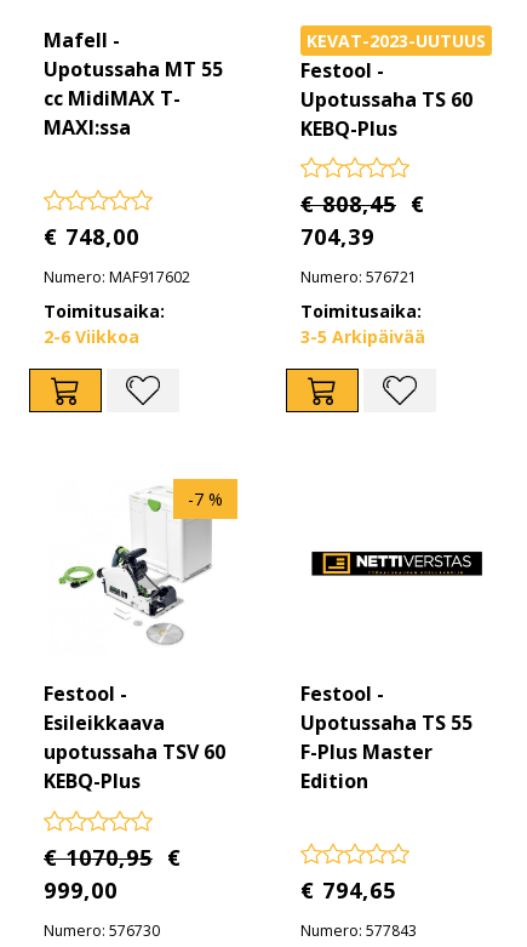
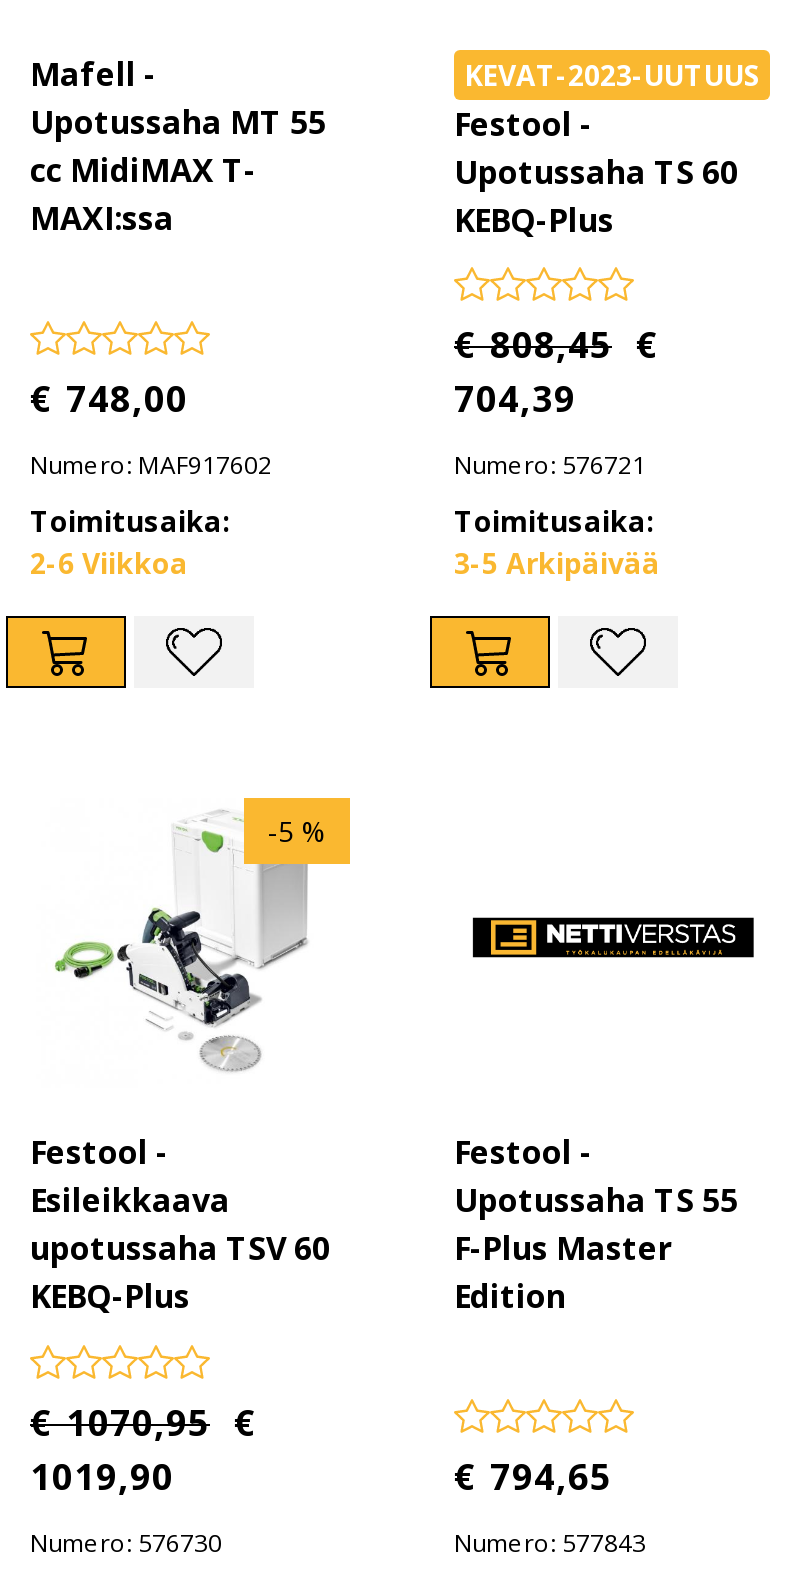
- -7 %
+ -5 %

- 999,00
+ 1019,90
